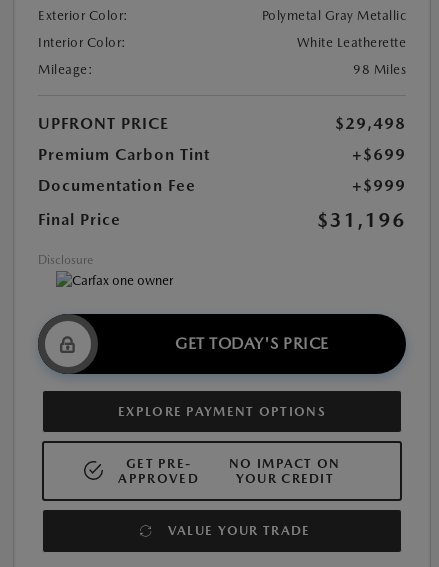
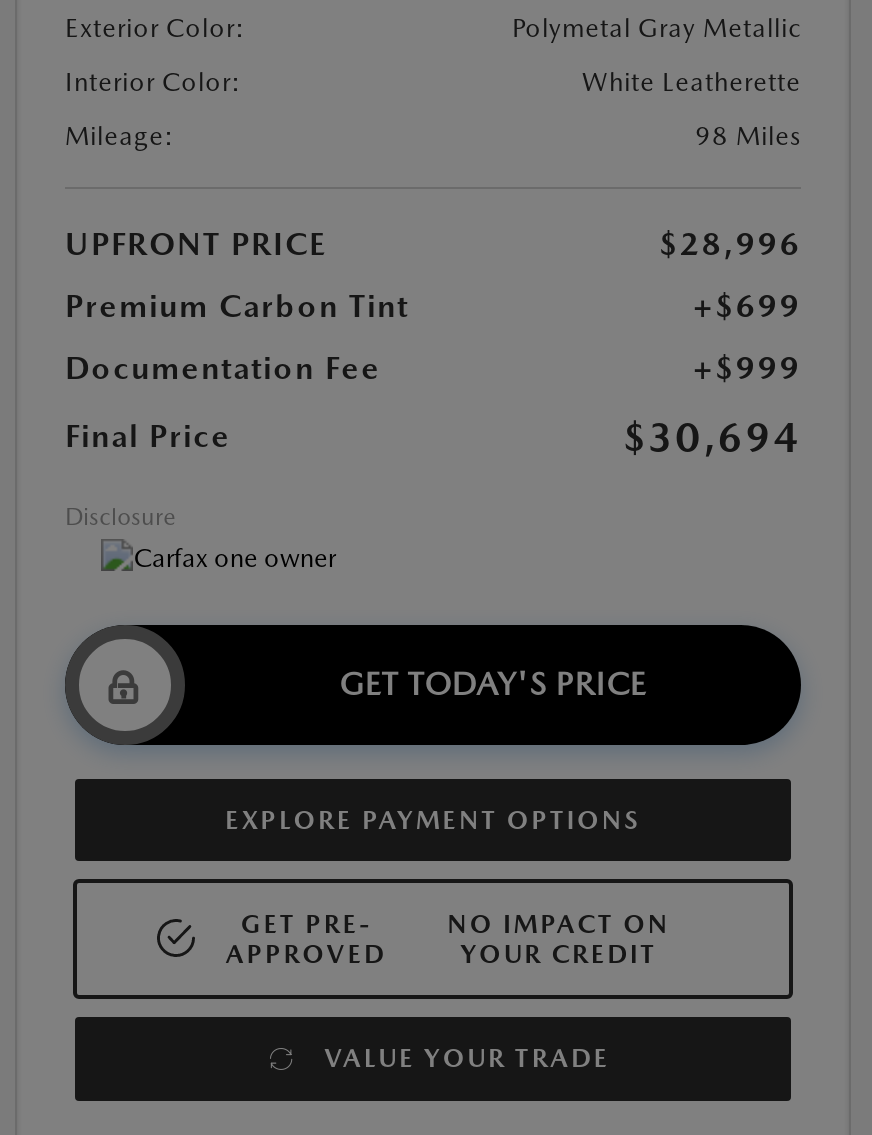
- $29,498
+ $28,996

- $31,196
+ $30,694
